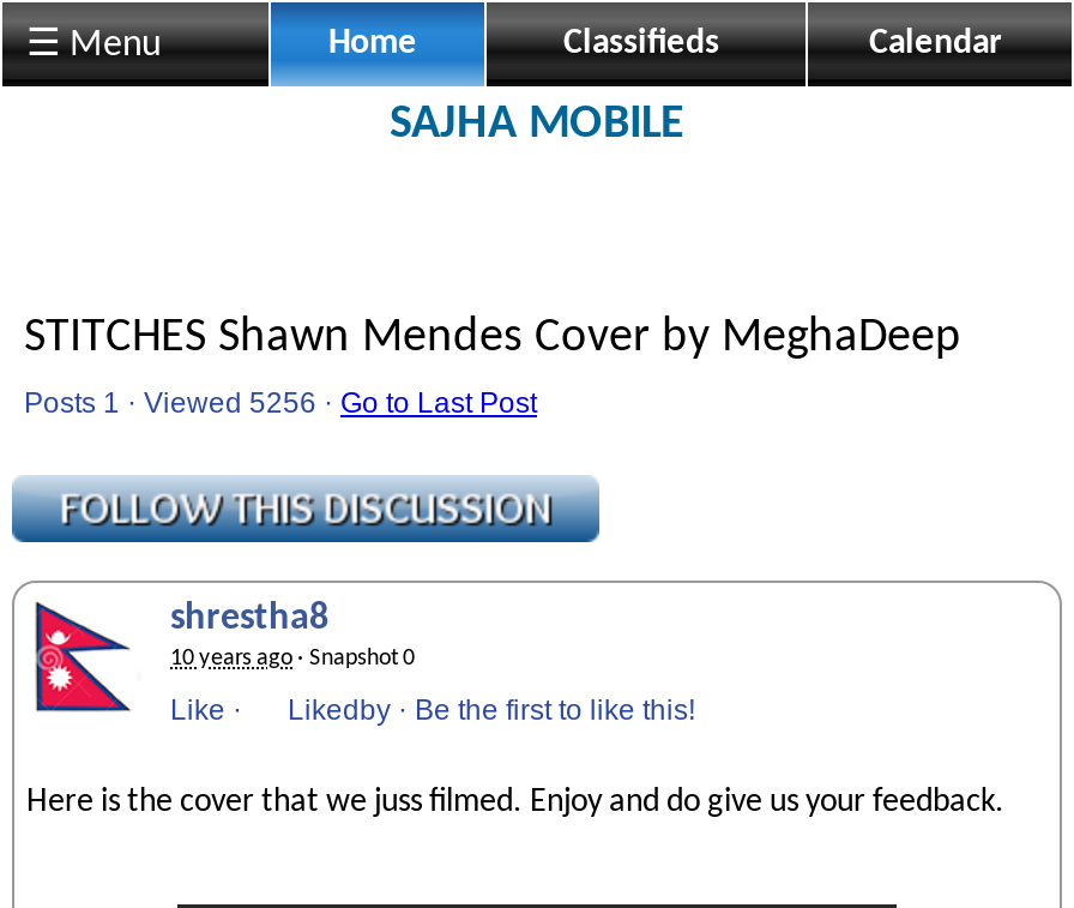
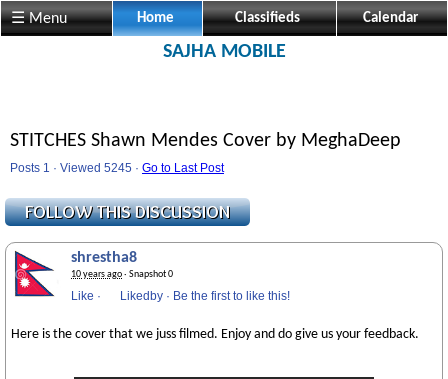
- Posts 1 · Viewed 5256 · Go to Last Post
+ Posts 1 · Viewed 5245 · Go to Last Post
